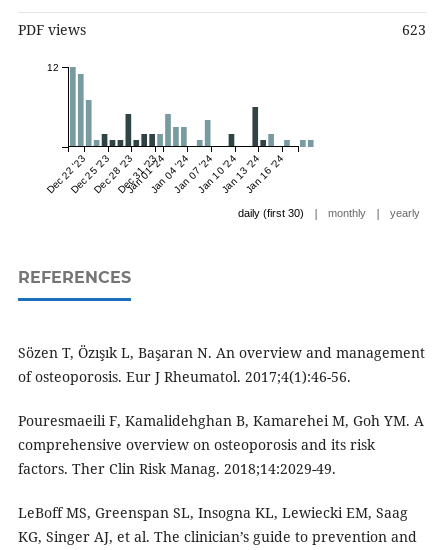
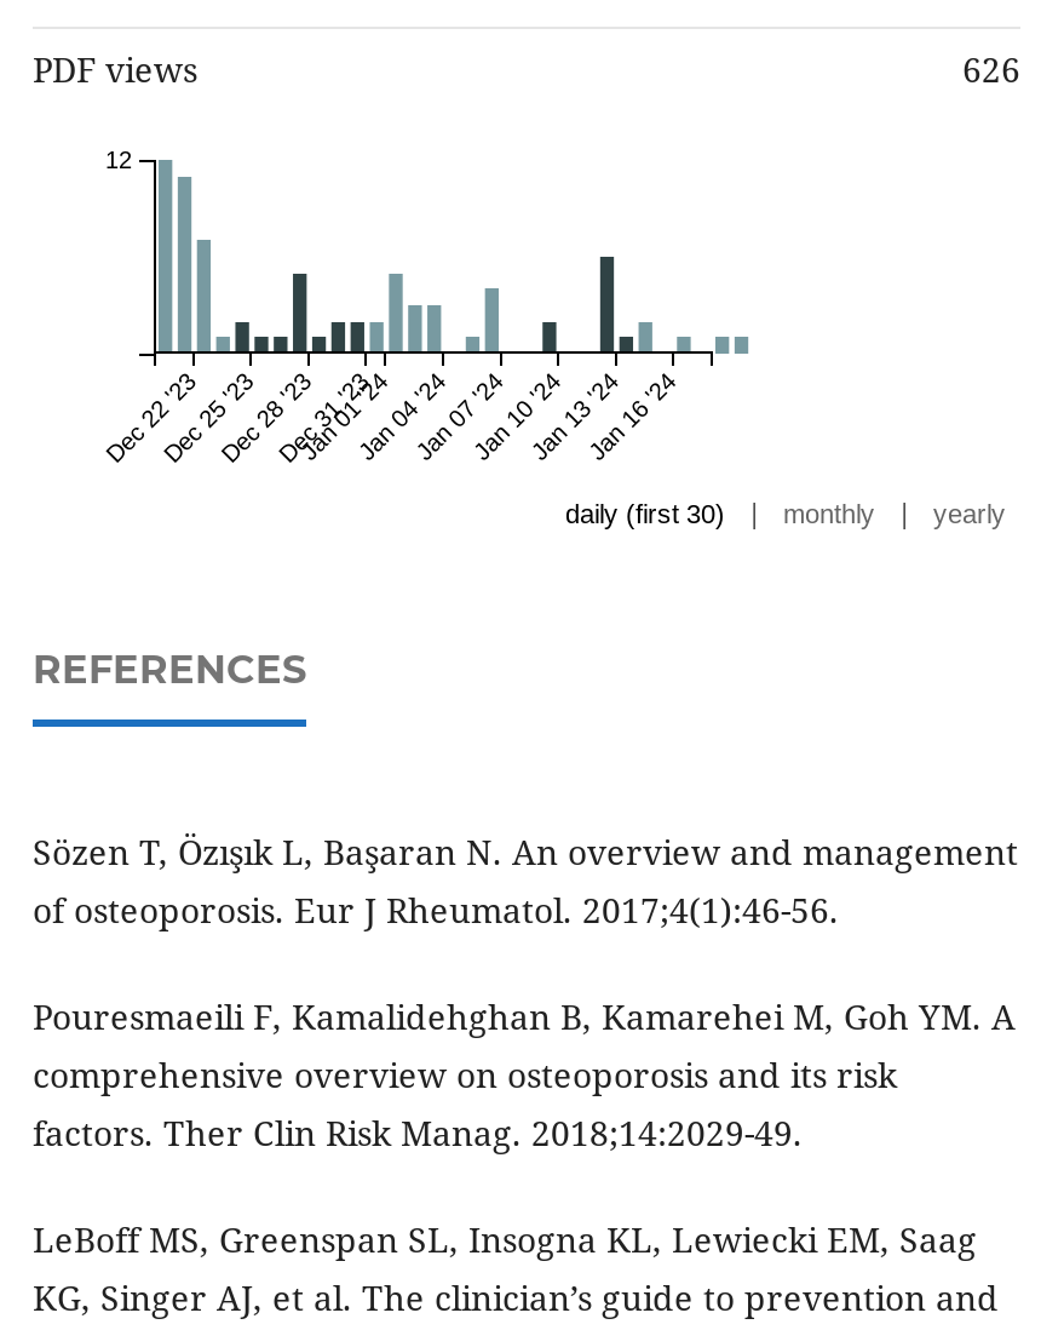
- 623
+ 626
